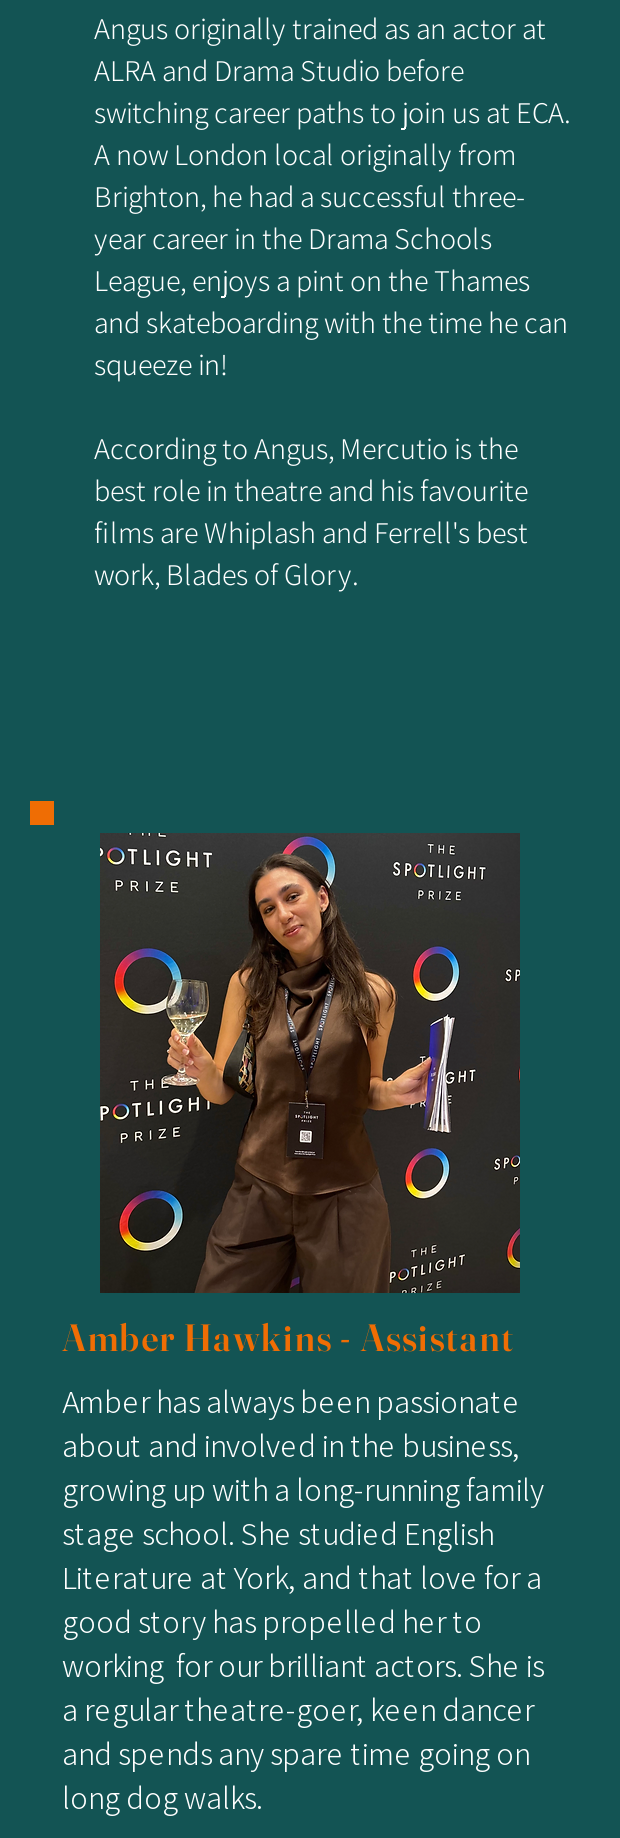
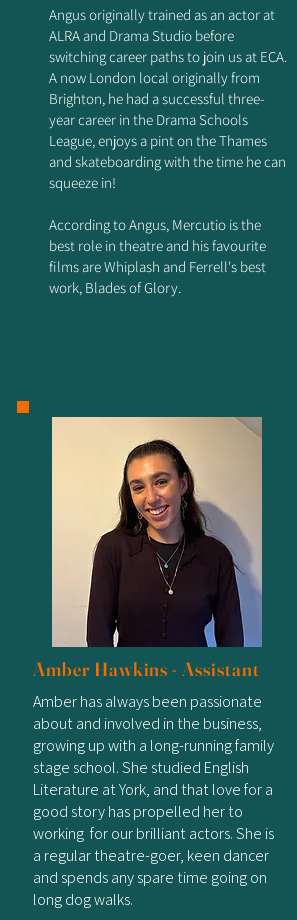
- [image]
+ [image]
